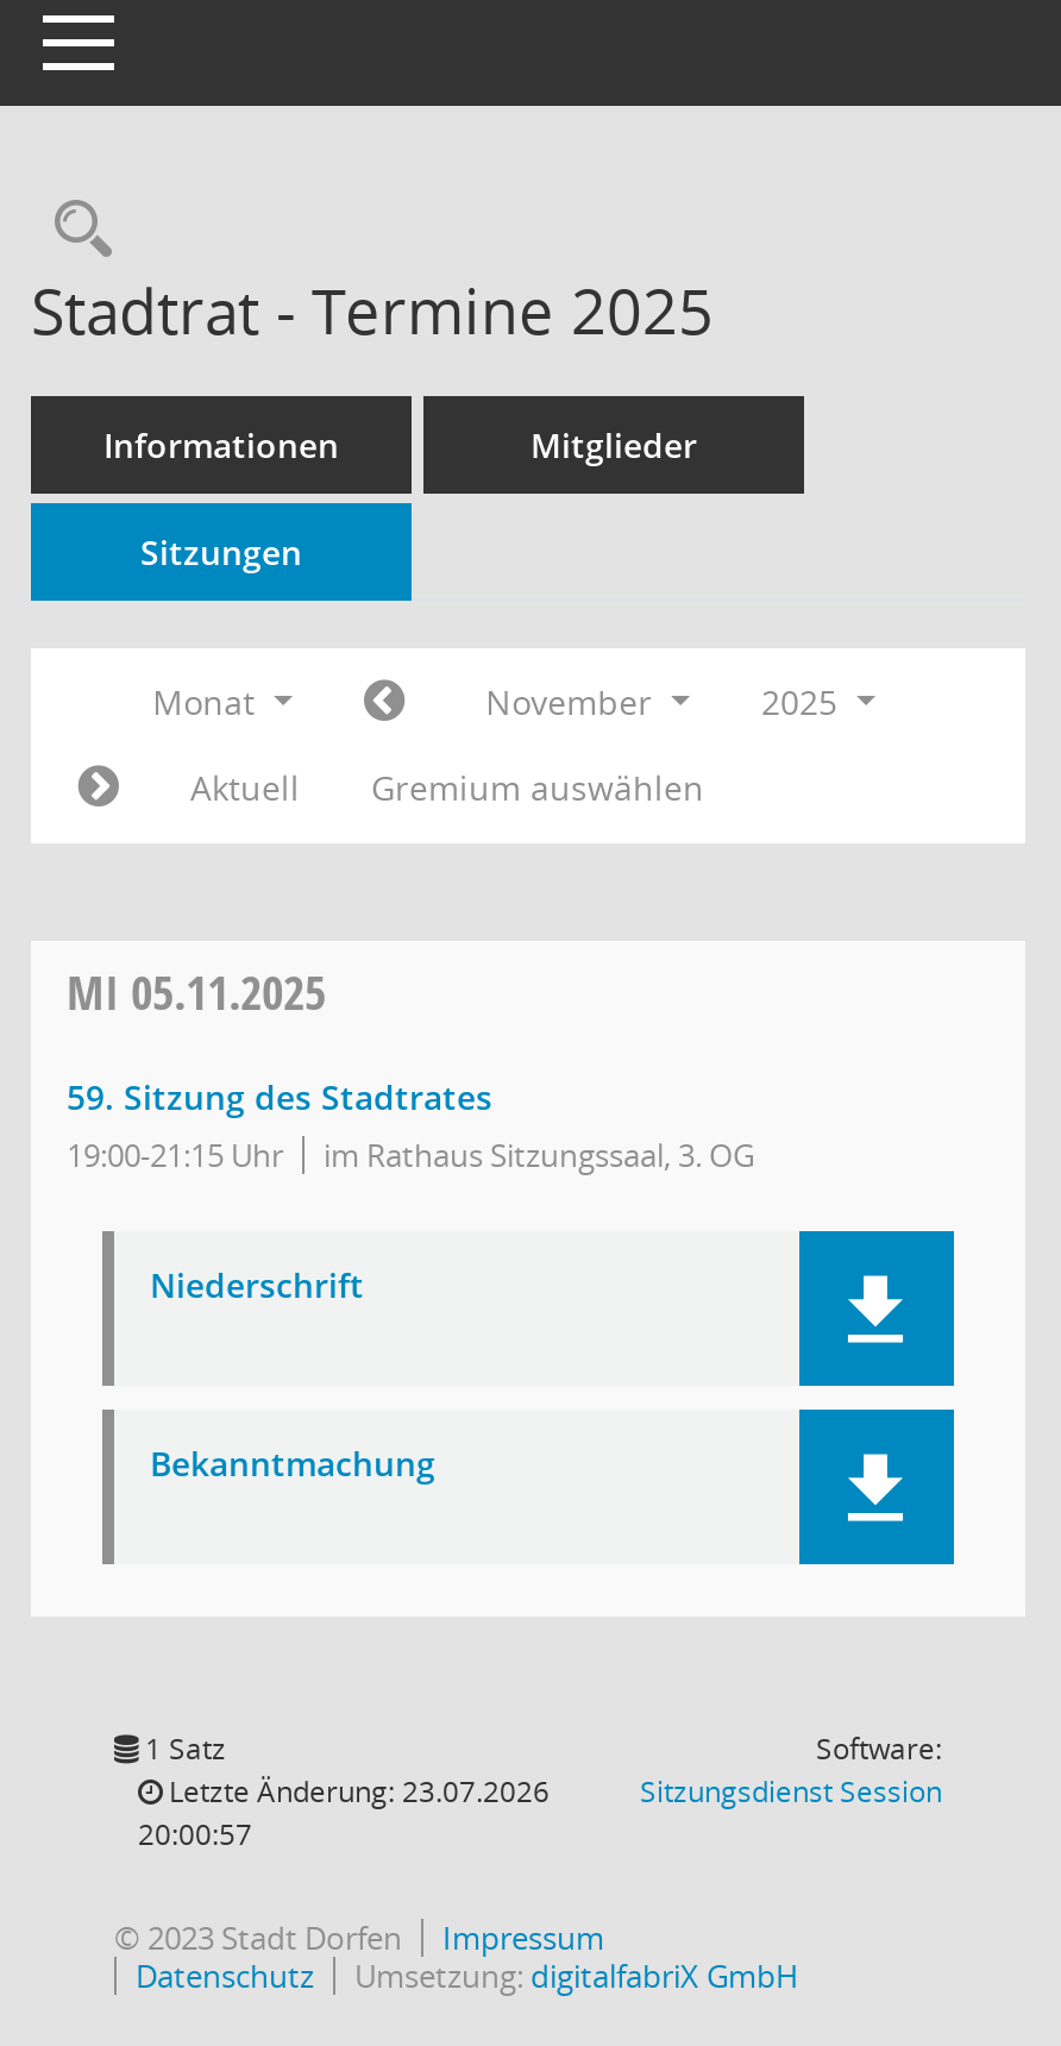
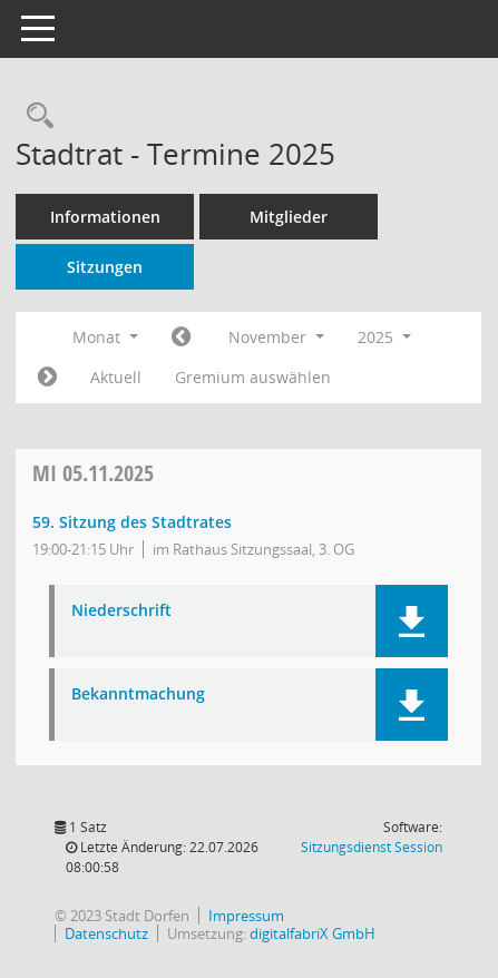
- Letzte Änderung: 23.07.2026
+ Letzte Änderung: 22.07.2026

- 20:00:57
+ 08:00:58
